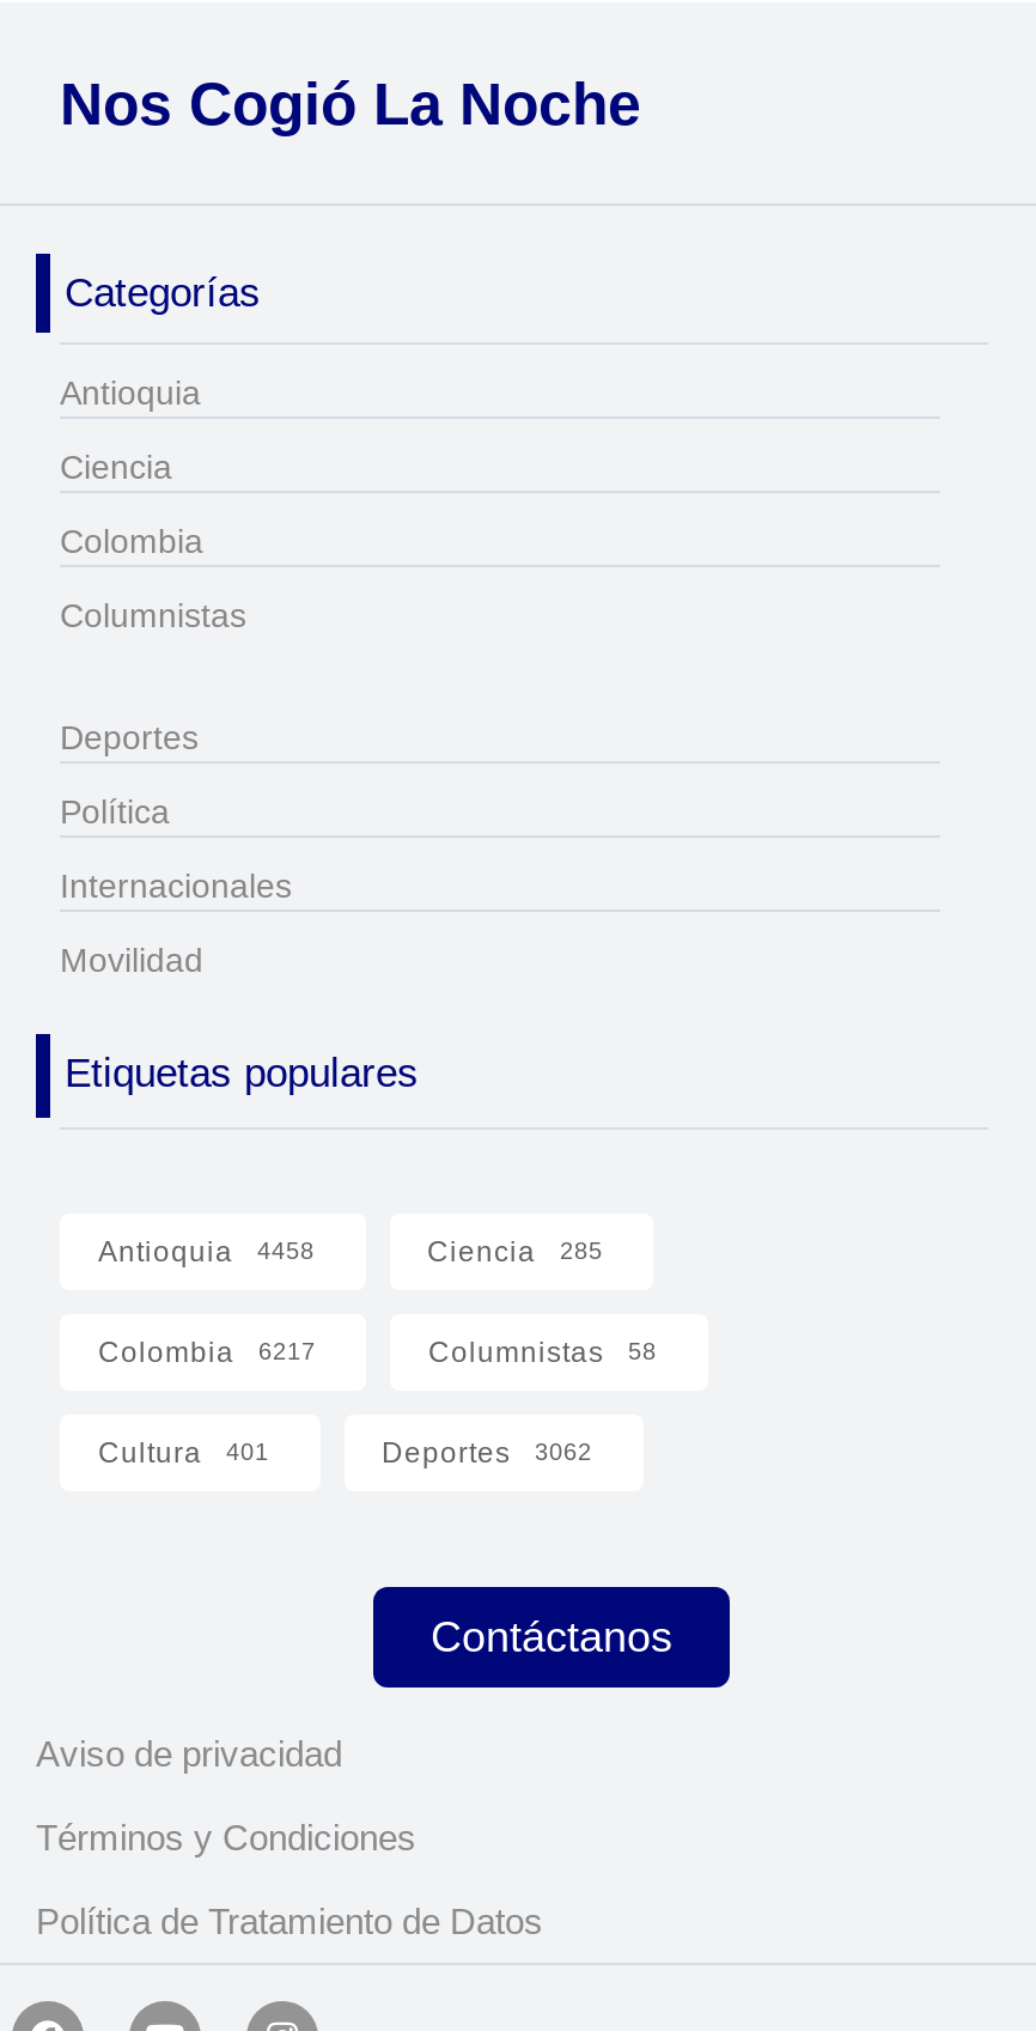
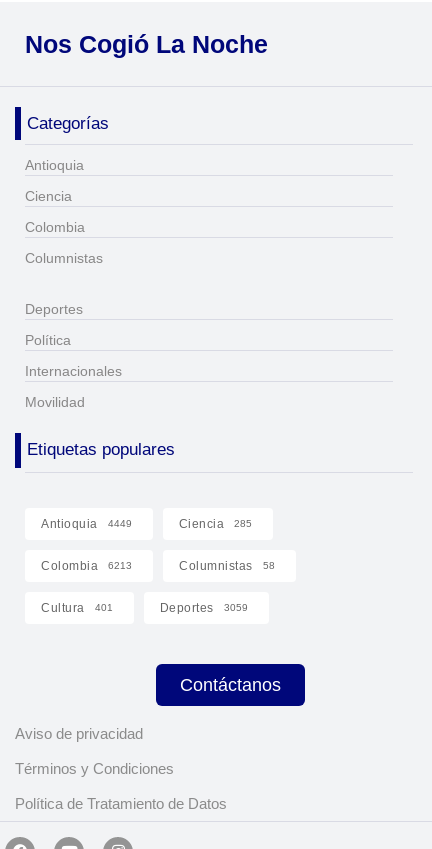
- Antioquia 4458
+ Antioquia 4449

- Colombia 6217
+ Colombia 6213

- Deportes 3062
+ Deportes 3059
